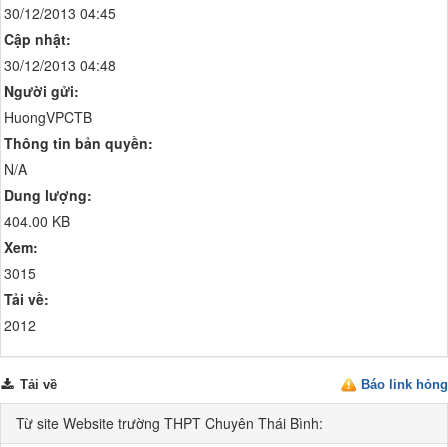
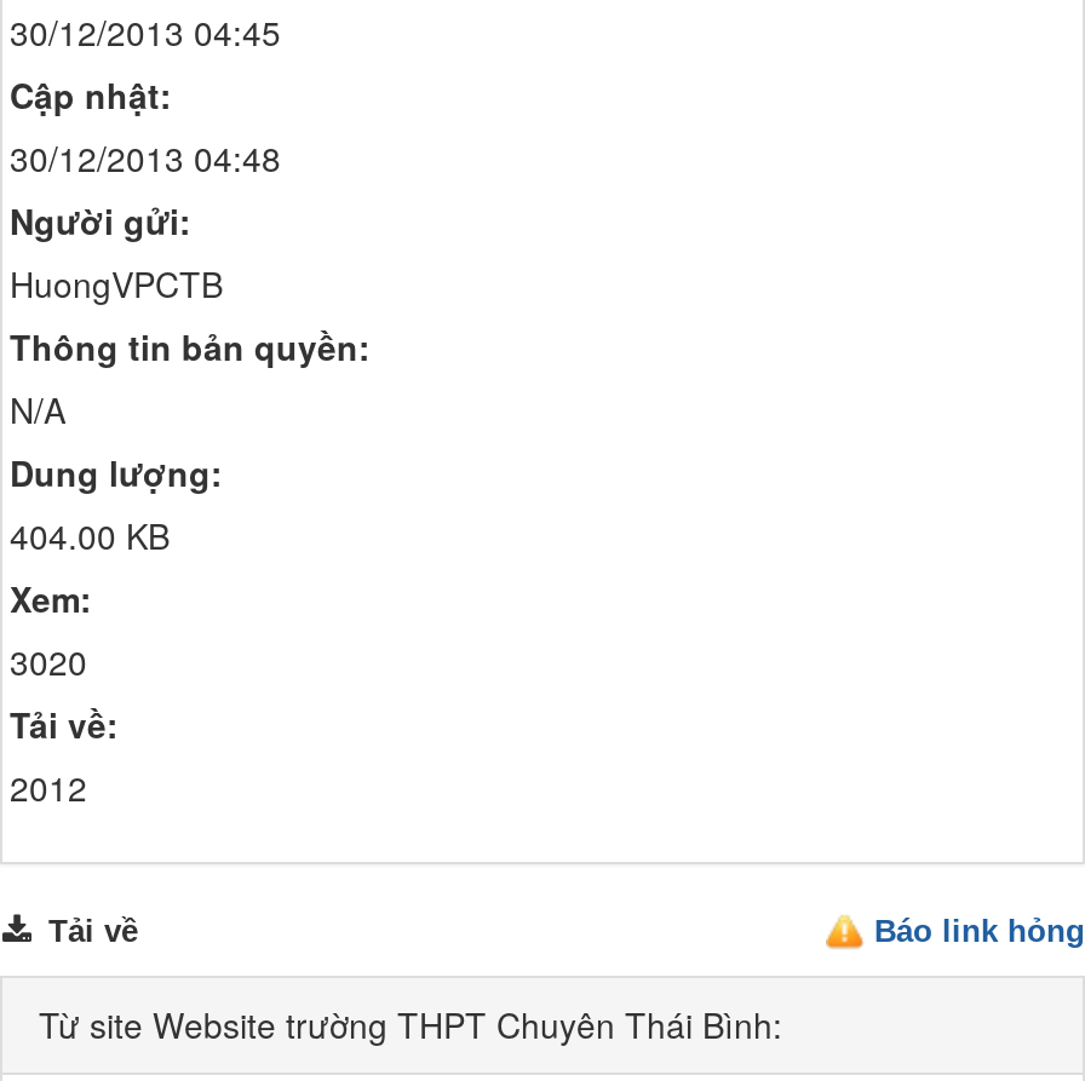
- 3015
+ 3020
